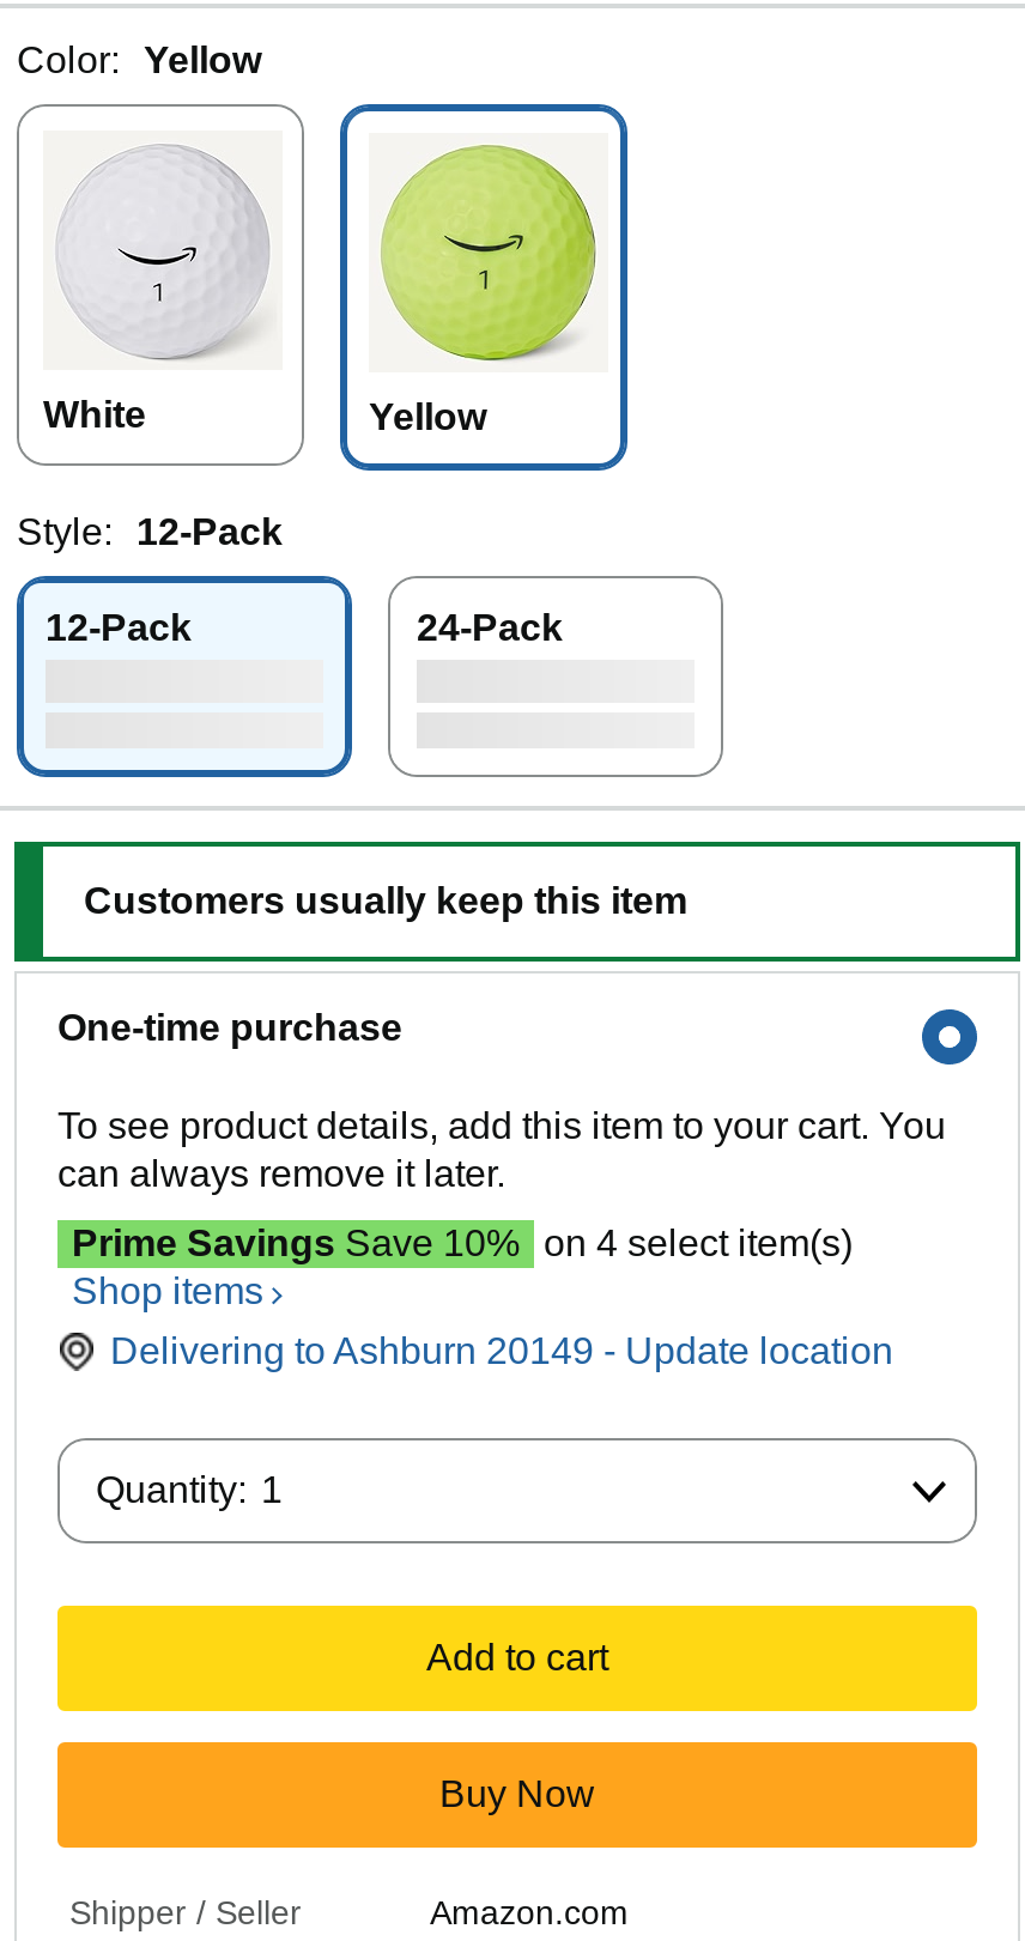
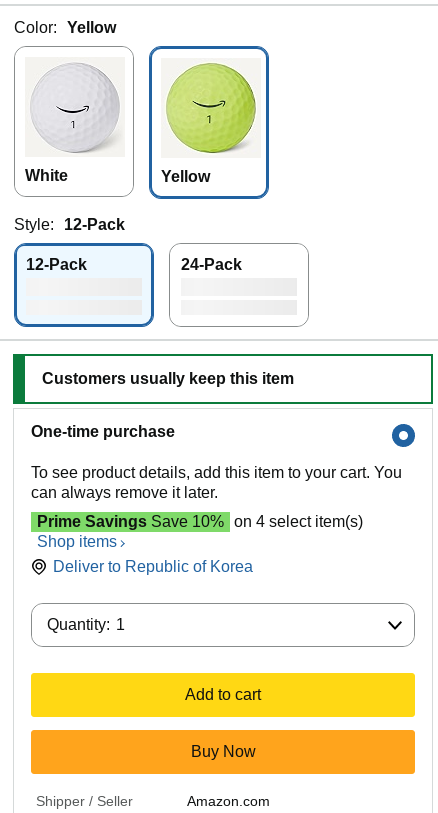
- Delivering to Ashburn 20149 - Update location
+ Deliver to Republic of Korea
